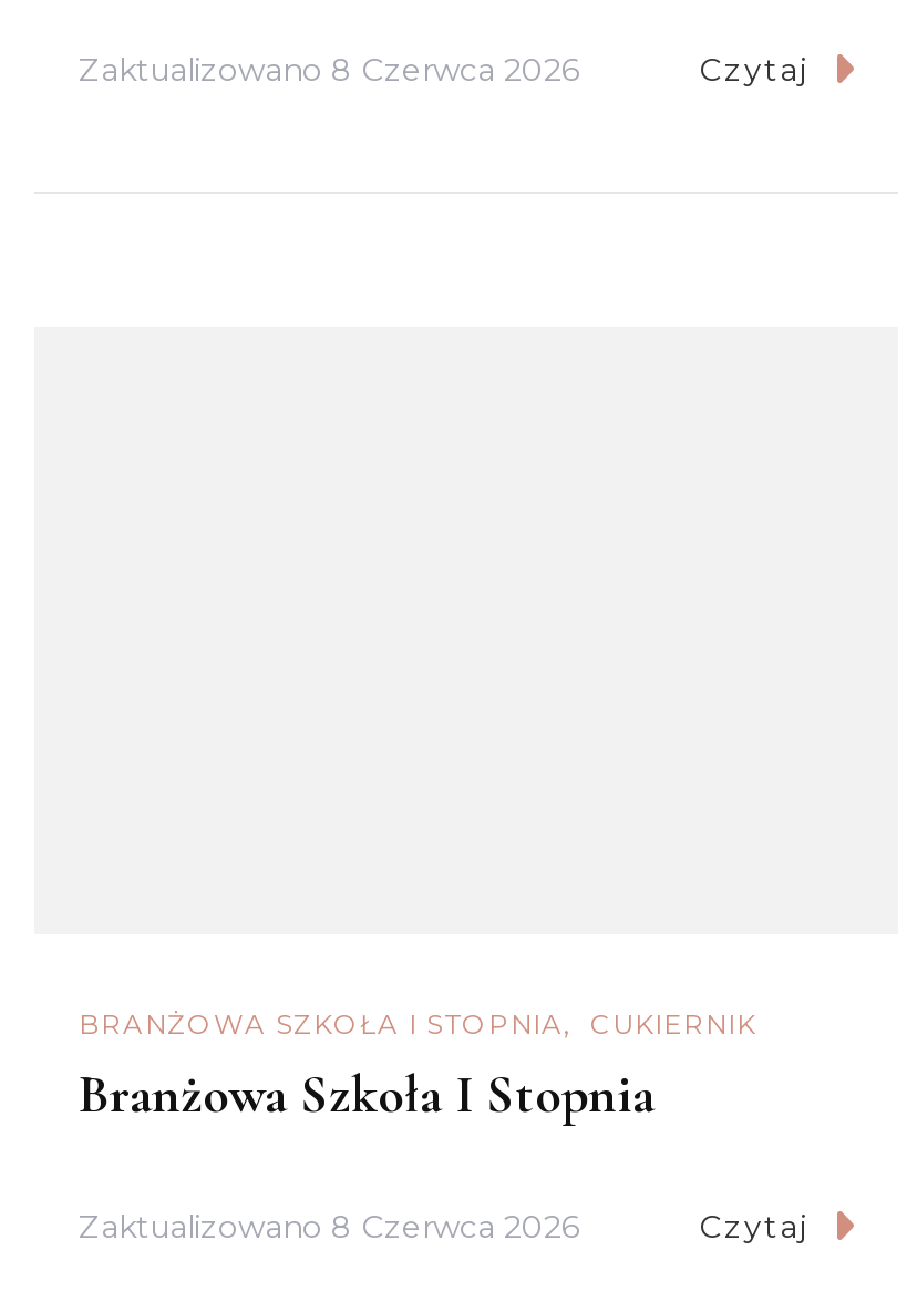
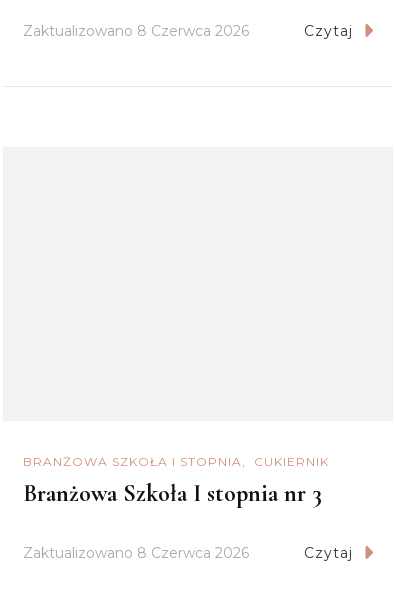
- Branżowa Szkoła I Stopnia
+ Branżowa Szkoła I stopnia nr 3
